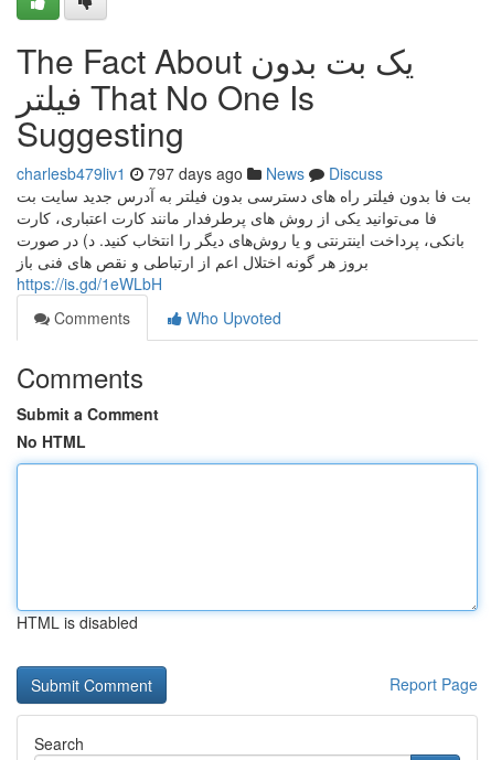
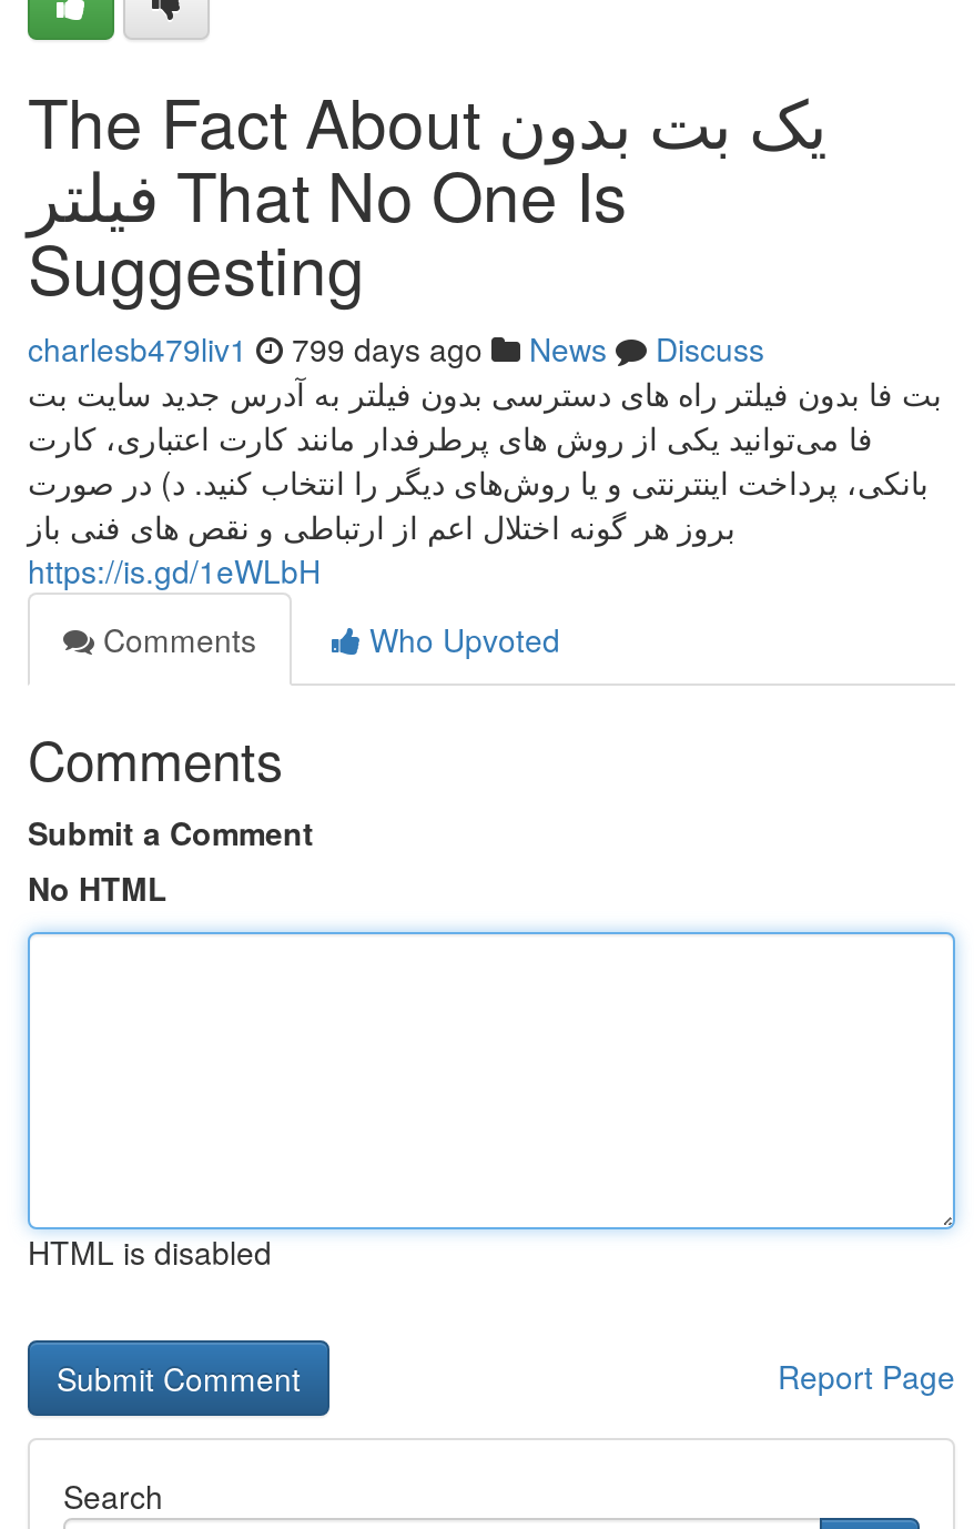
- charlesb479liv1 797 days ago News Discuss
+ charlesb479liv1 799 days ago News Discuss
